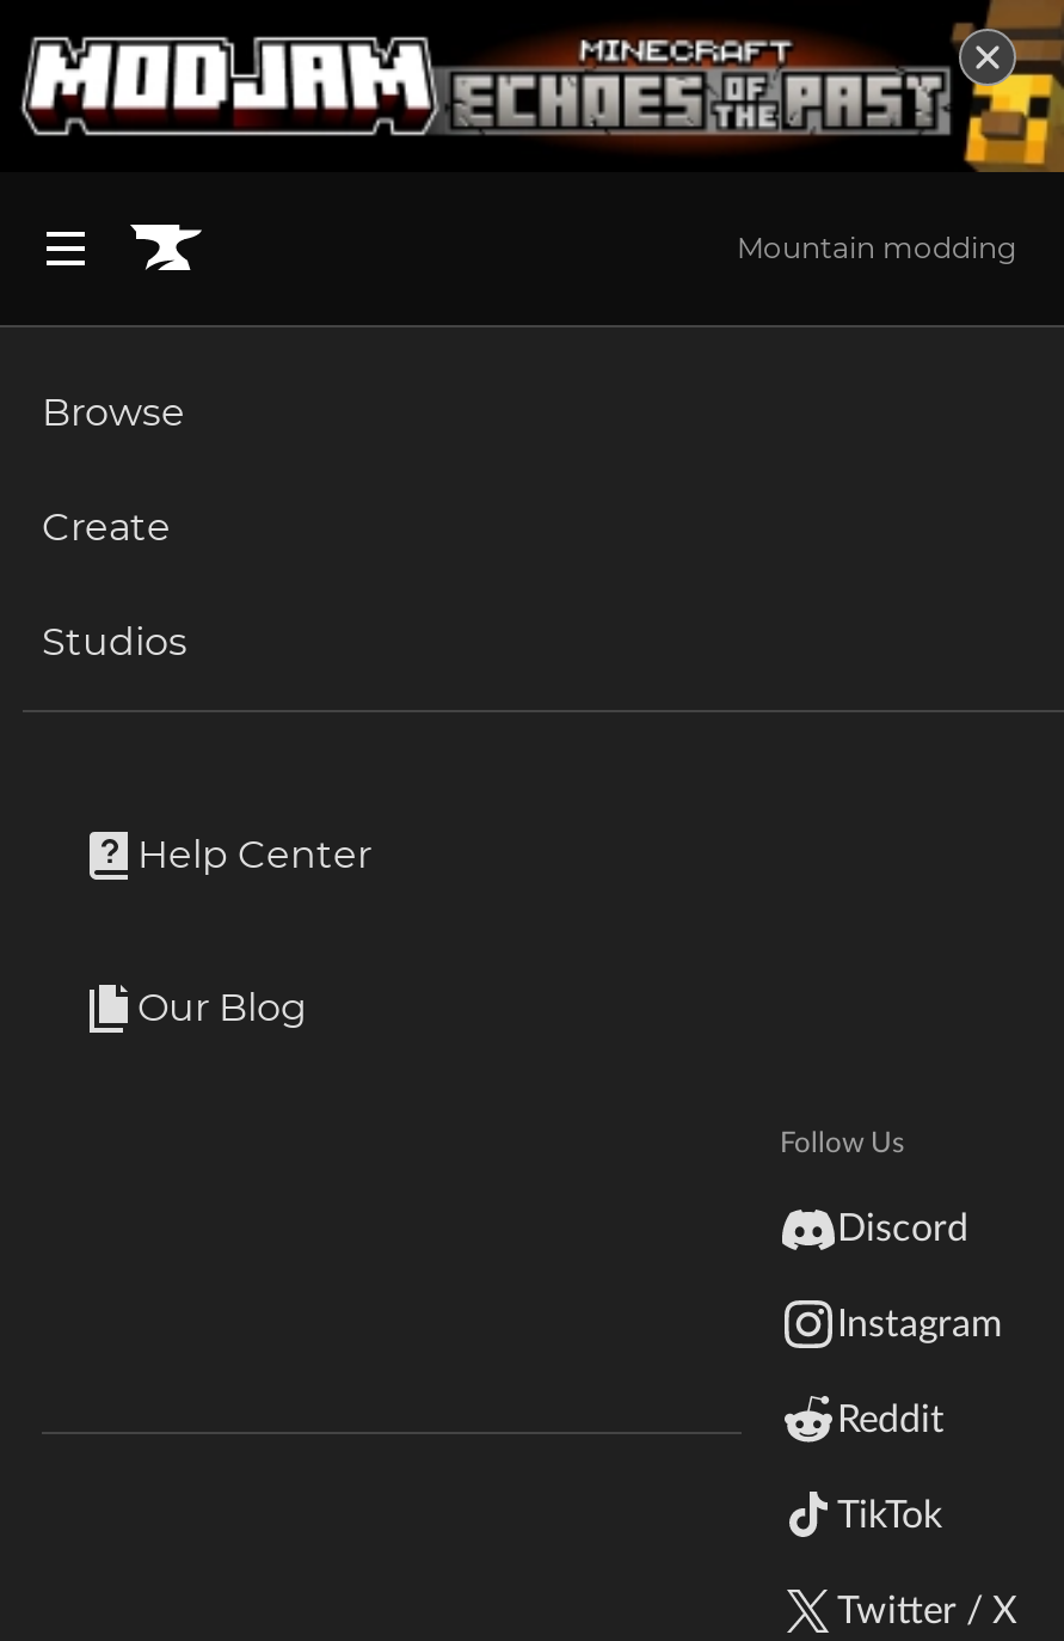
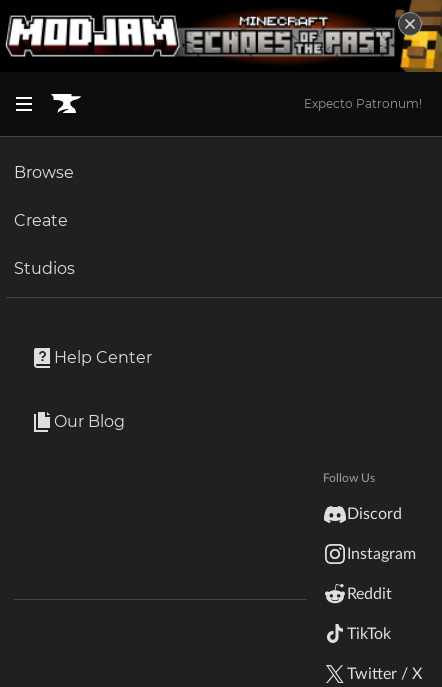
- Mountain modding
+ Expecto Patronum!
